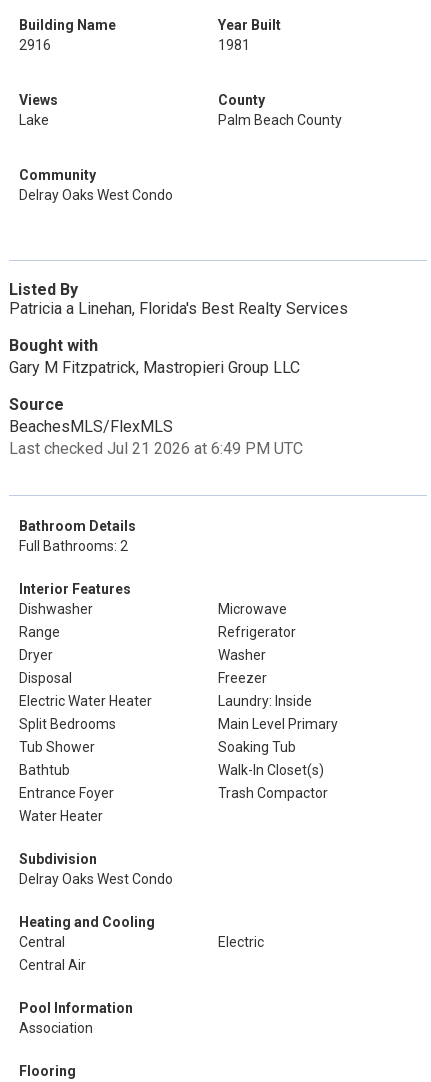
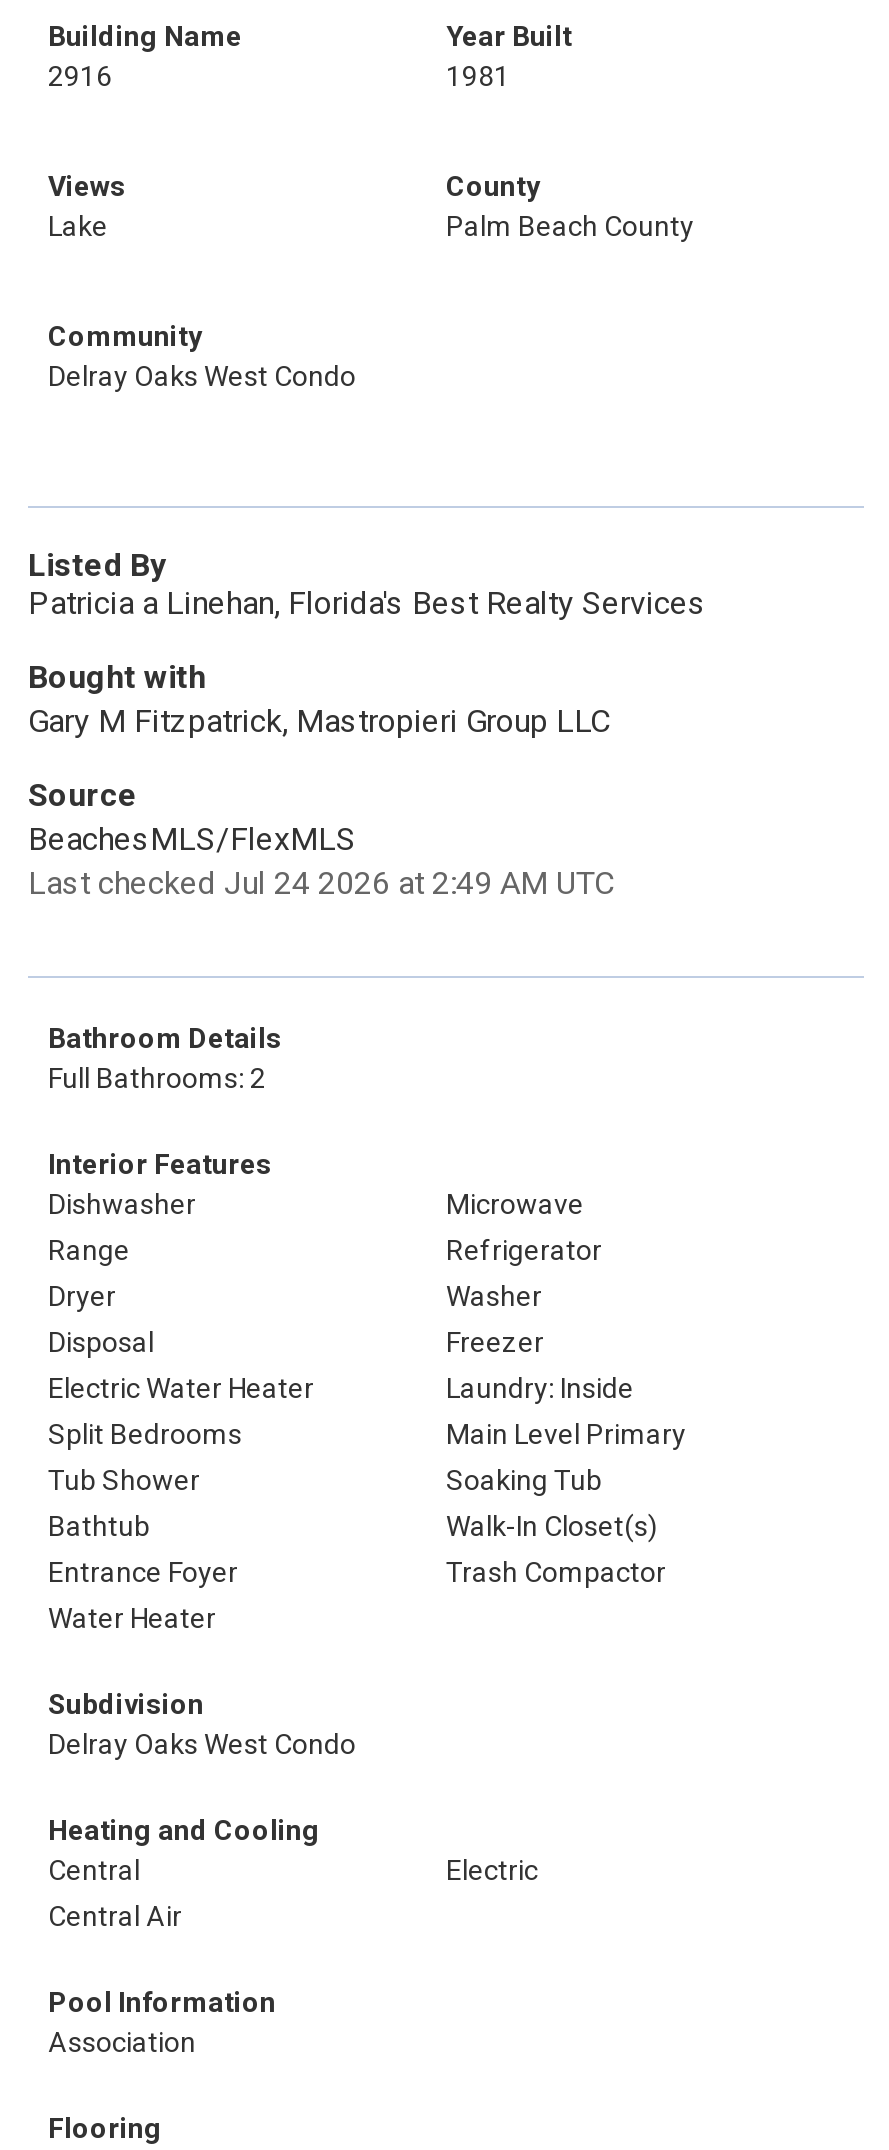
- Last checked Jul 21 2026 at 6:49 PM UTC
+ Last checked Jul 24 2026 at 2:49 AM UTC
